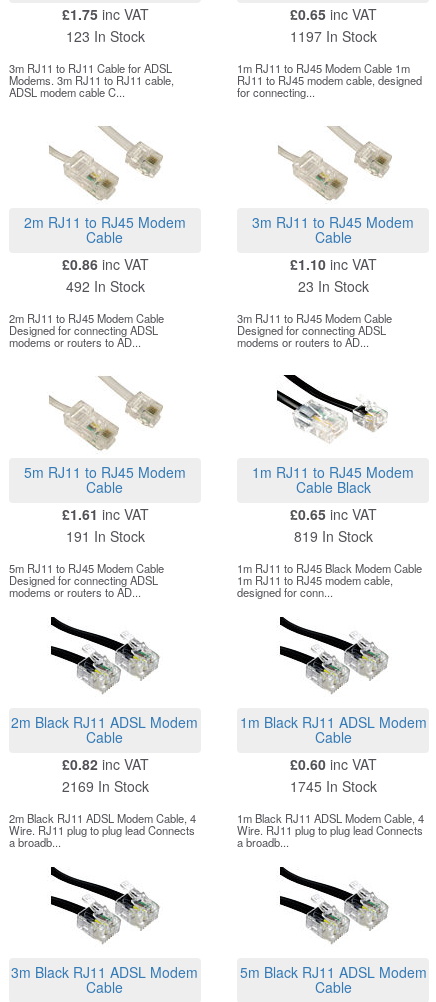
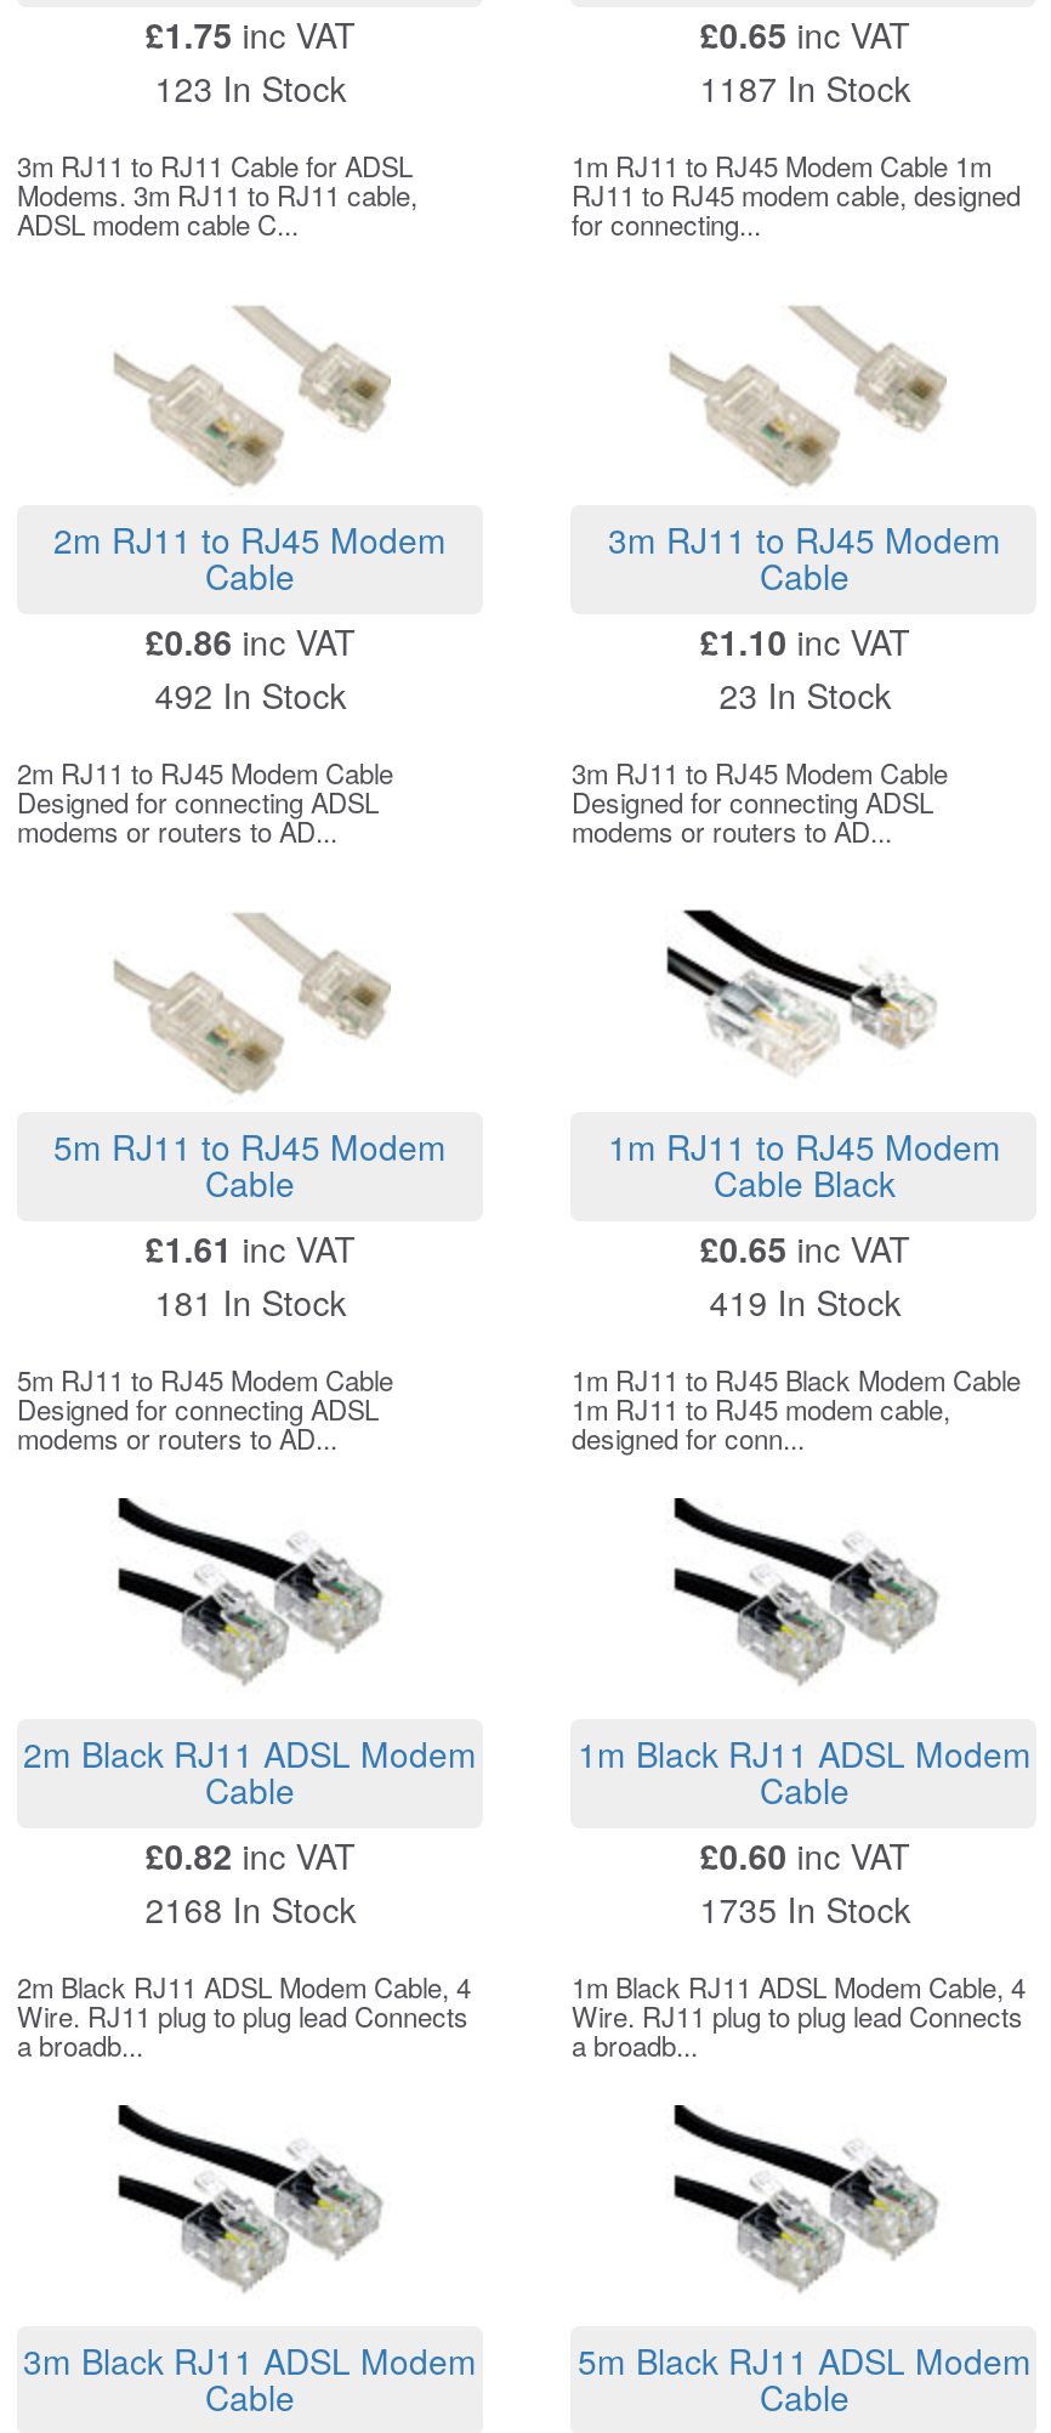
- 1197 In Stock
+ 1187 In Stock

- 191 In Stock
+ 181 In Stock

- 819 In Stock
+ 419 In Stock

- 2169 In Stock
+ 2168 In Stock

- 1745 In Stock
+ 1735 In Stock
